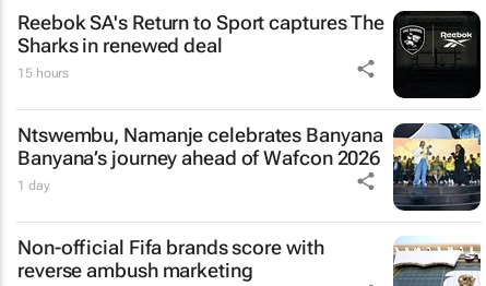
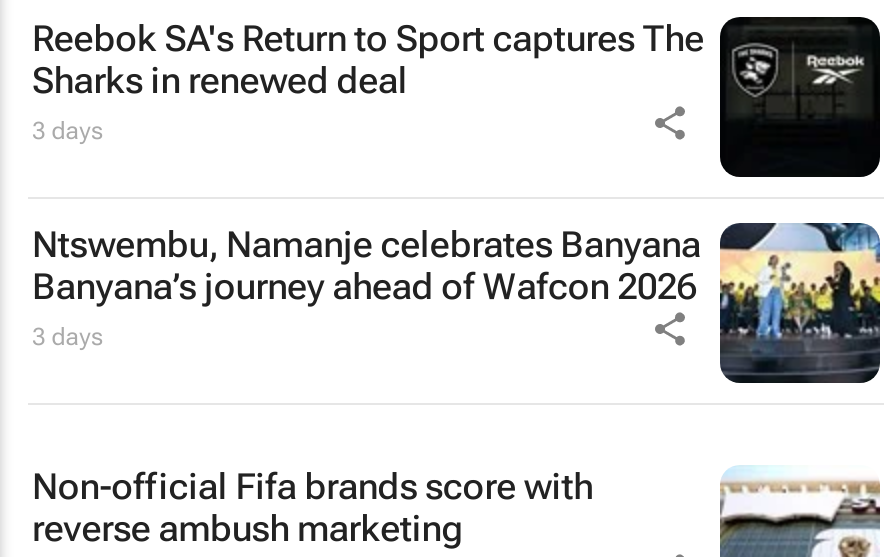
- 15 hours
+ 3 days

- 1 day
+ 3 days
